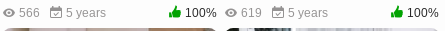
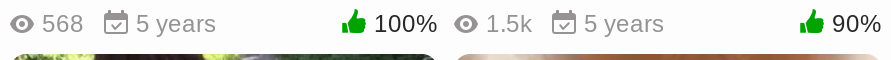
- 566 5 years
+ 568 5 years

- 100% 619 5 years
+ 100% 1.5k 5 years

- 100%
+ 90%
